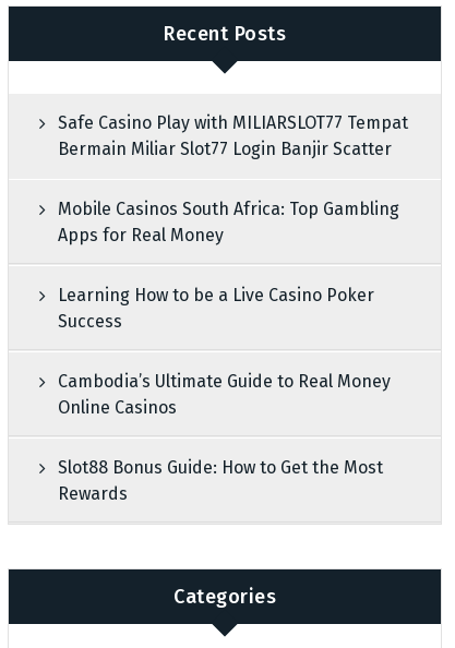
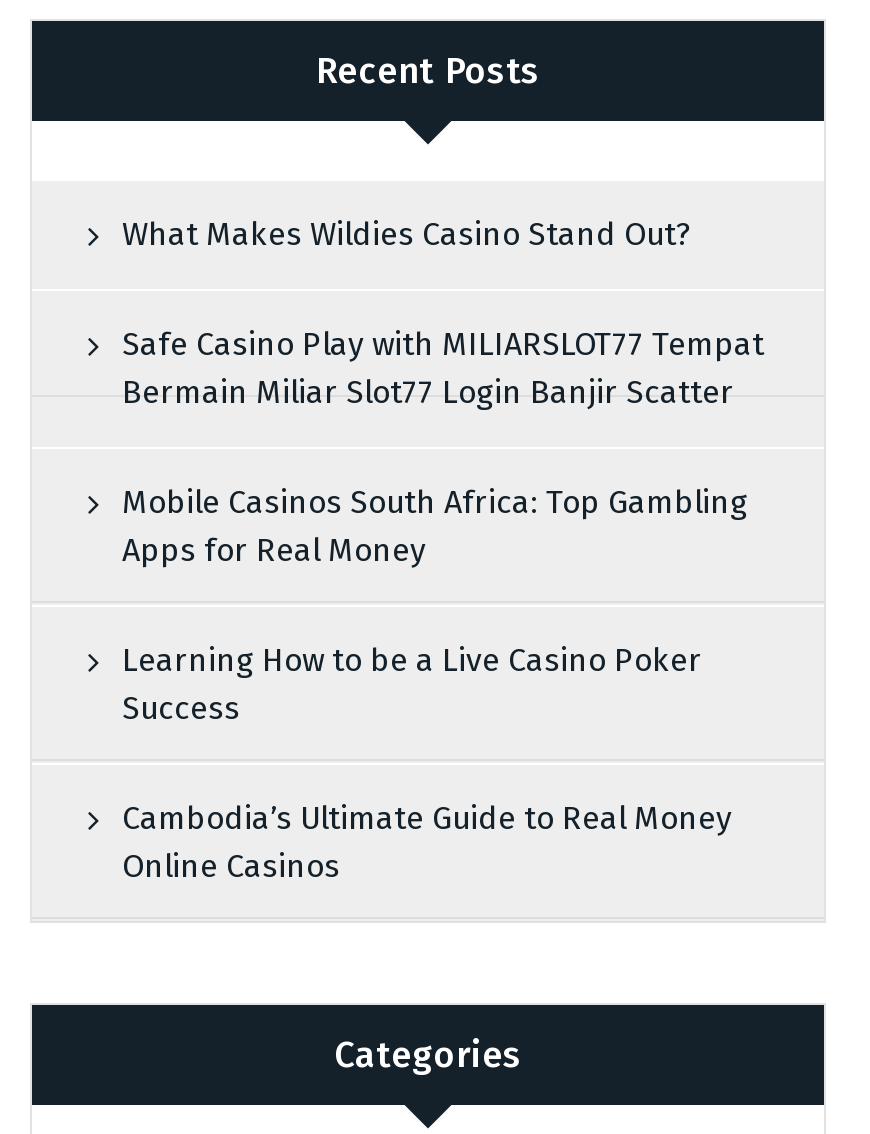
+ What Makes Wildies Casino Stand Out?

moved down: Safe Casino Play with MILIARSLOT77 Tempat | Bermain Miliar Slot77 Login Banjir Scatter | Mobile Casinos South Africa: Top Gambling | Apps for Real Money | Learning How to be a Live Casino Poker | Success | Cambodia’s Ultimate Guide to Real Money | Online Casinos

- Slot88 Bonus Guide: How to Get the Most
- Rewards
